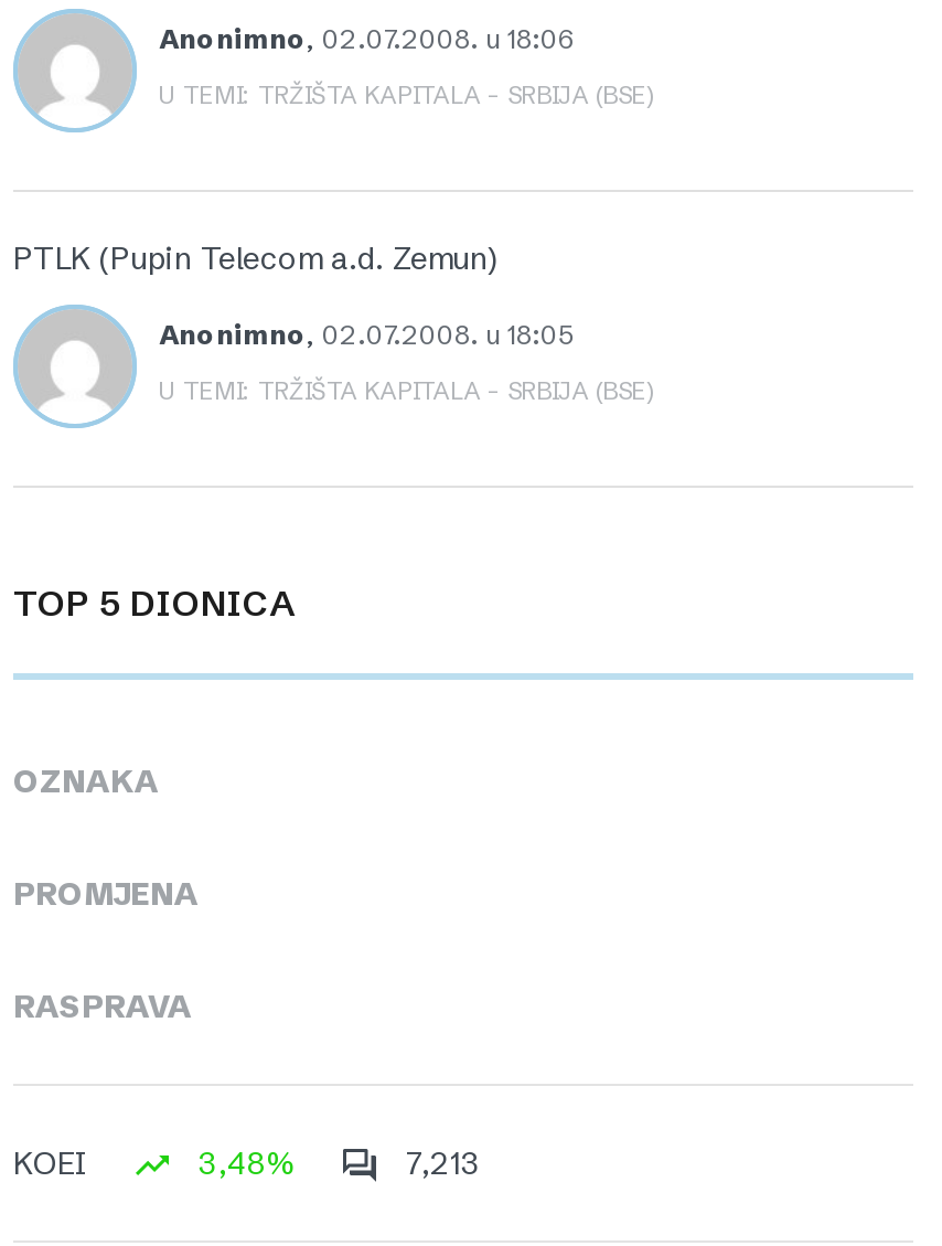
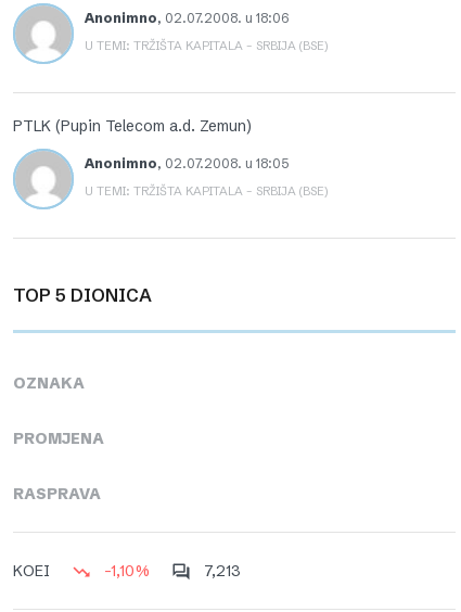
- 3,48%
+ -1,10%
